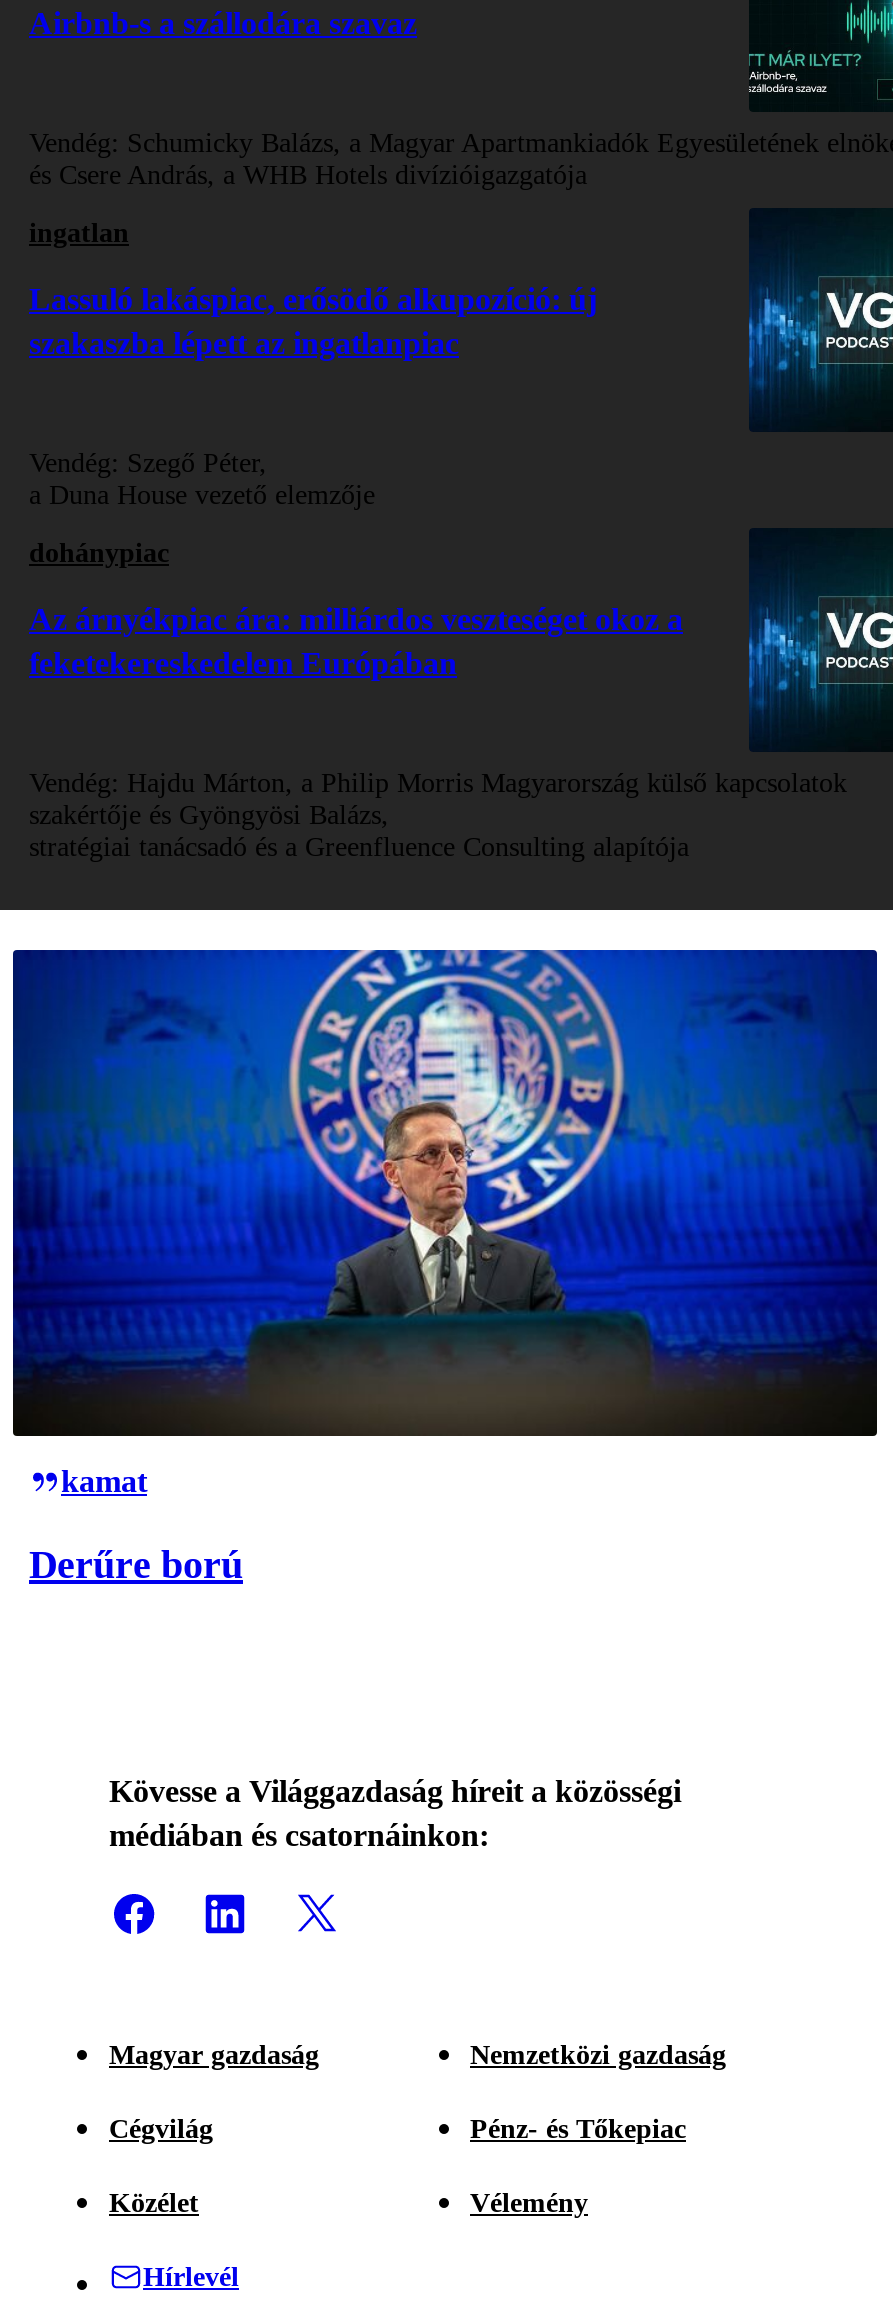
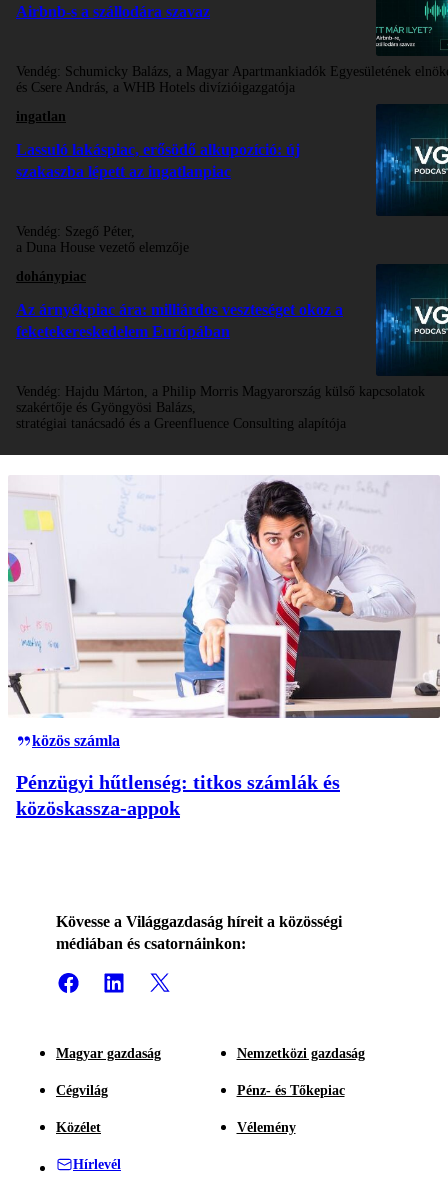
- [image]
- kamat
+ [image]
+ közös számla

- Derűre ború
+ Pénzügyi hűtlenség: titkos számlák és
+ közöskassza-appok
